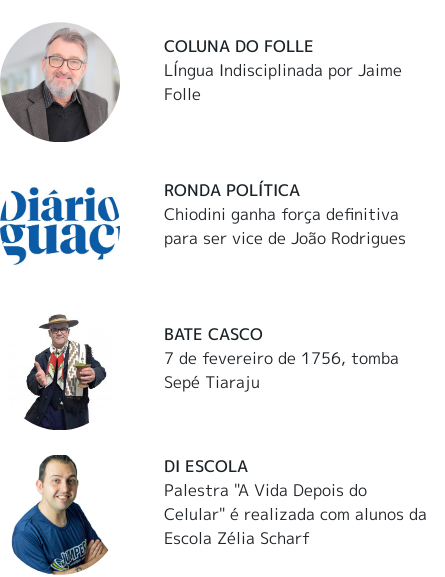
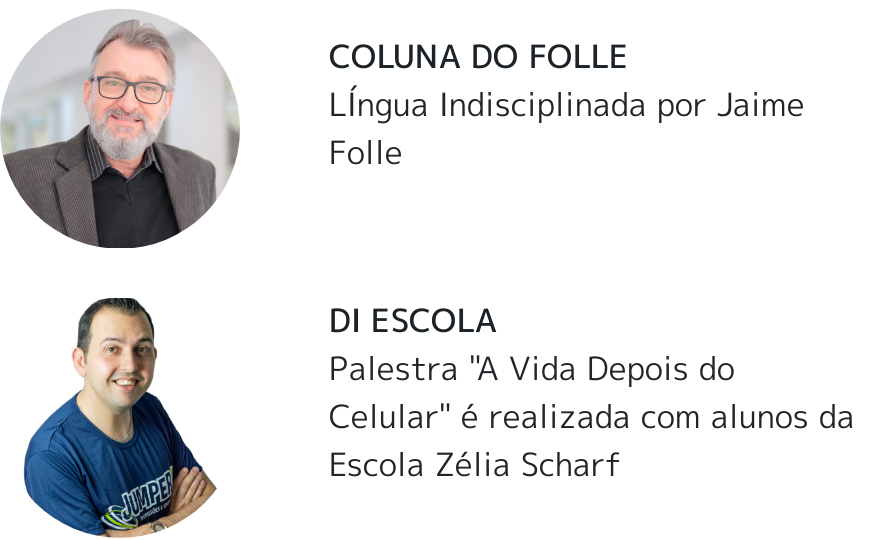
- RONDA POLÍTICA
- Chiodini ganha força definitiva
- para ser vice de João Rodrigues

- [image]

- [image]

- BATE CASCO
- 7 de fevereiro de 1756, tomba
- Sepé Tiaraju
